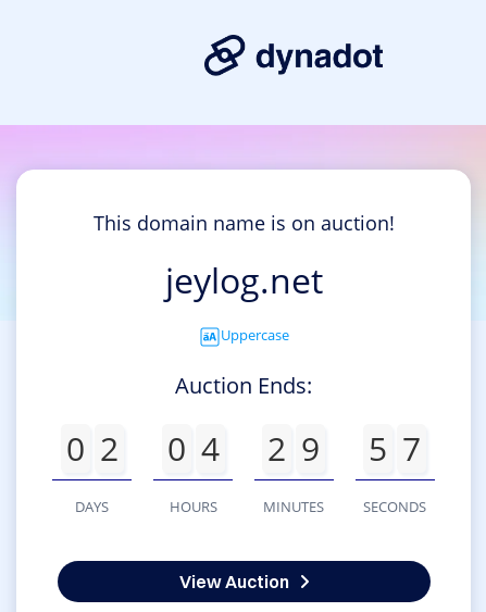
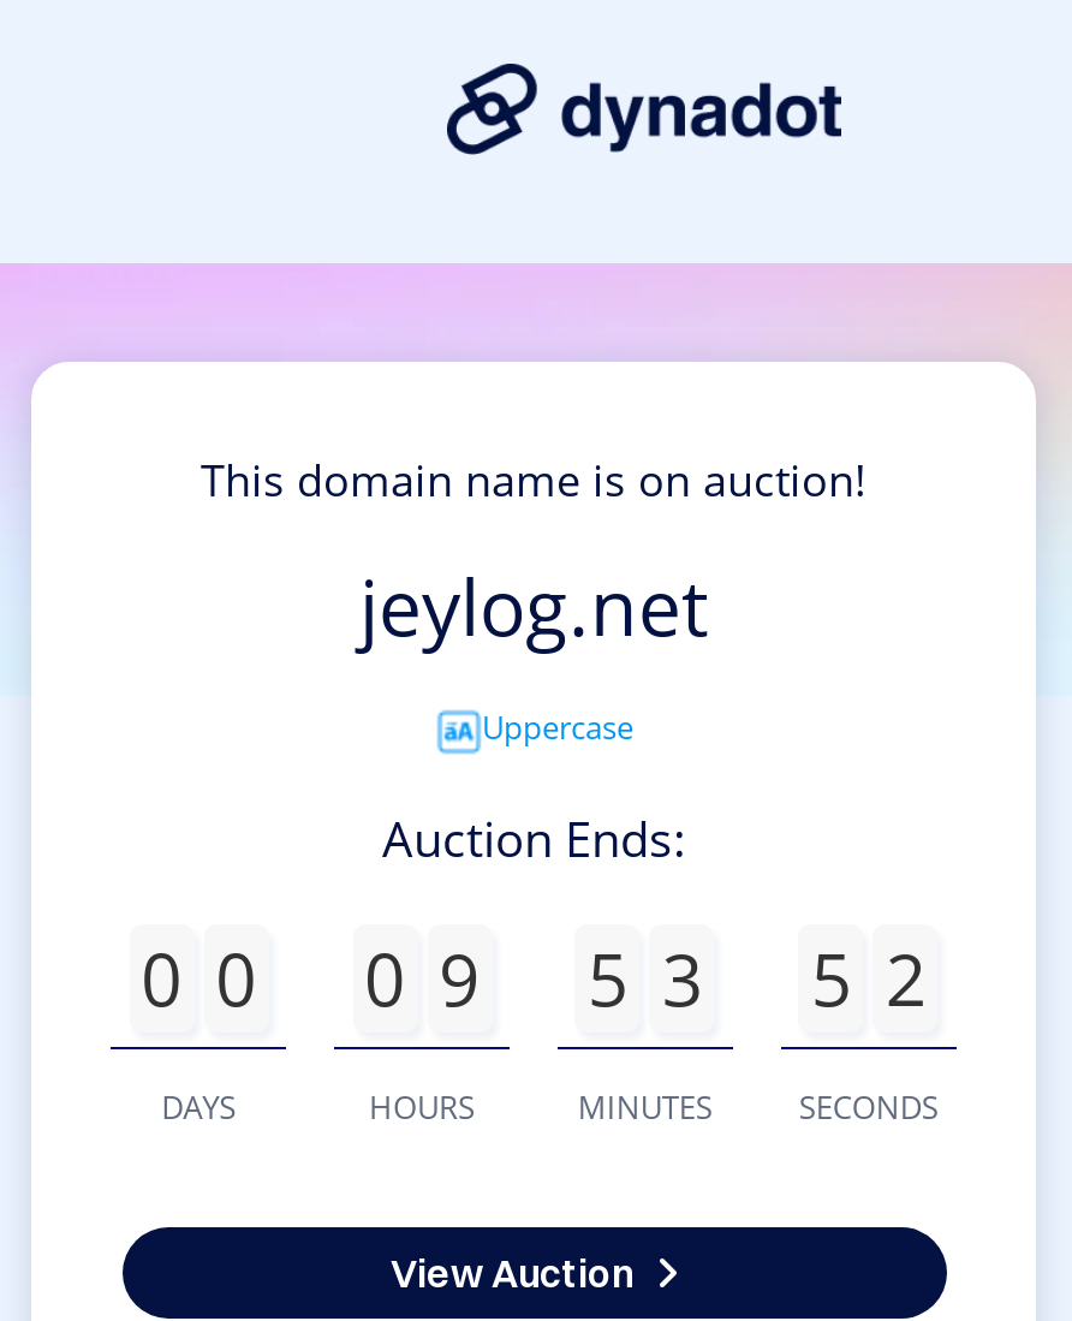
- 0 2
+ 0 0

- 0 4
+ 0 9

- 2 9
+ 5 3

- 5 7
+ 5 2
